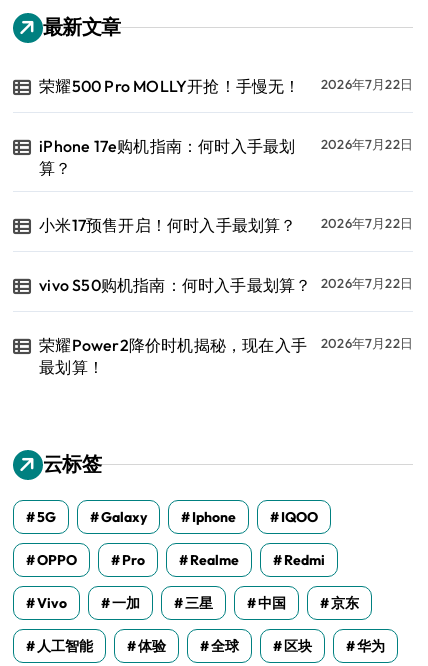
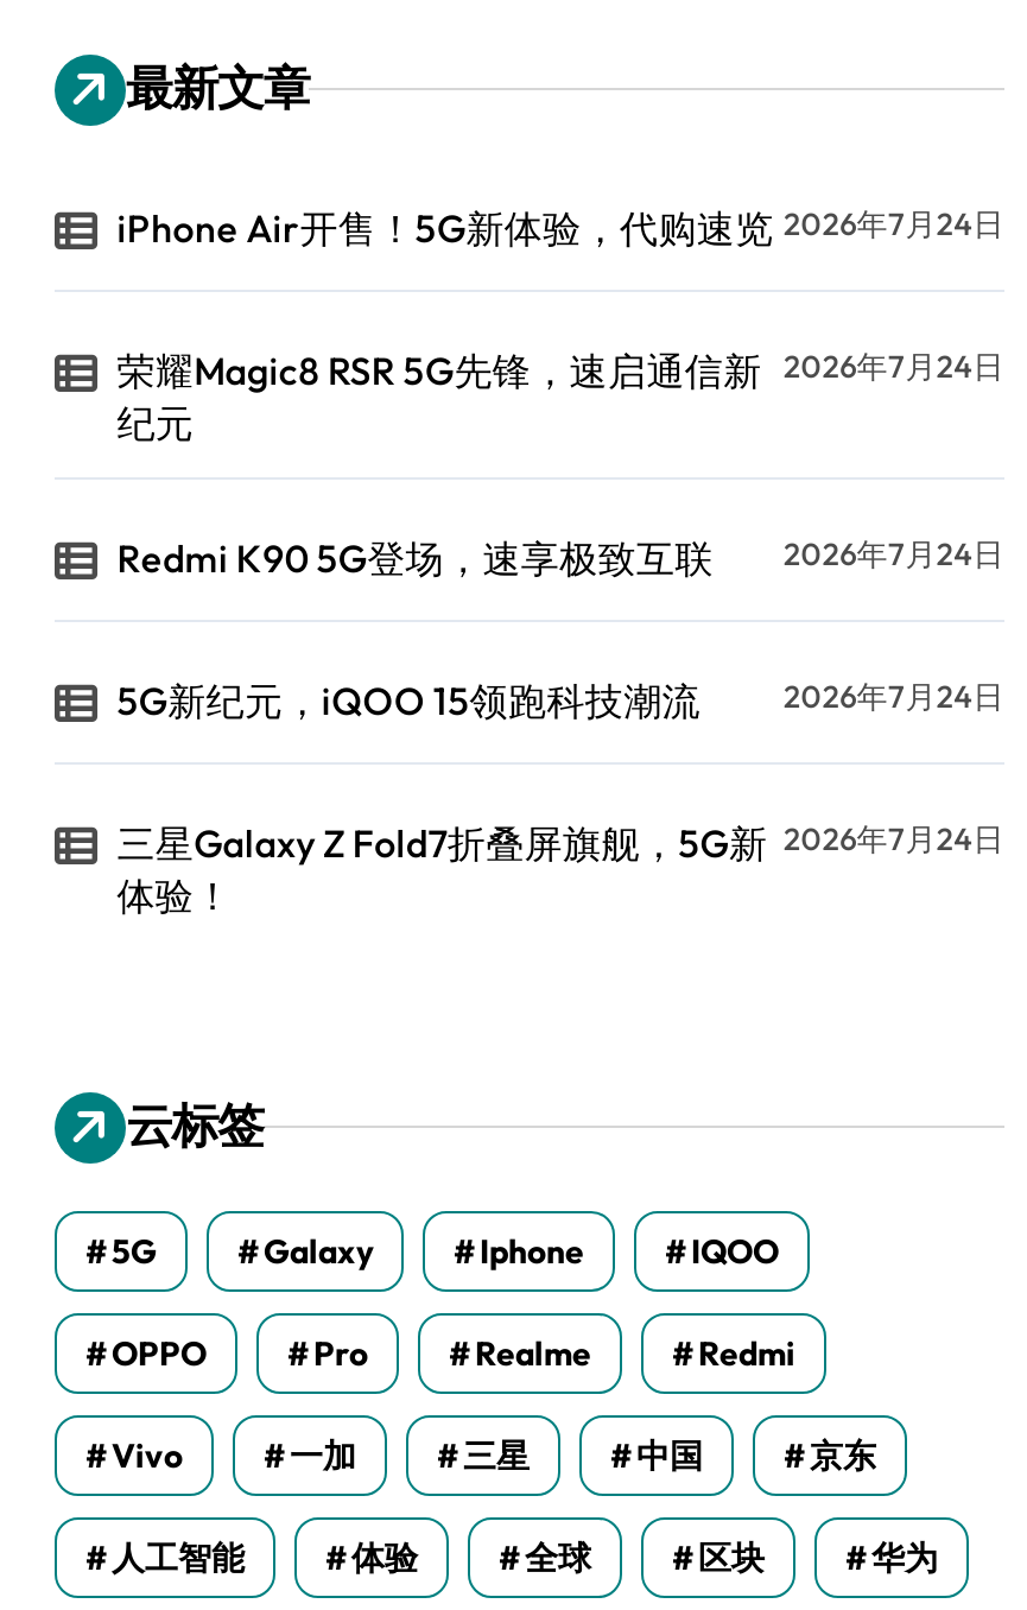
- 荣耀500 Pro MOLLY开抢！手慢无！
- 2026年7月22日
+ iPhone Air开售！5G新体验，代购速览 2026年7月24日

- iPhone 17e购机指南：何时入手最划
- 算？
+ 荣耀Magic8 RSR 5G先锋，速启通信新
+ 纪元

- 2026年7月22日
+ 2026年7月24日

- 小米17预售开启！何时入手最划算？
- 2026年7月22日
+ Redmi K90 5G登场，速享极致互联
+ 2026年7月24日

- vivo S50购机指南：何时入手最划算？ 2026年7月22日
+ 5G新纪元，iQOO 15领跑科技潮流
+ 2026年7月24日

- 荣耀Power2降价时机揭秘，现在入手
- 最划算！
+ 三星Galaxy Z Fold7折叠屏旗舰，5G新
+ 体验！

- 2026年7月22日
+ 2026年7月24日
